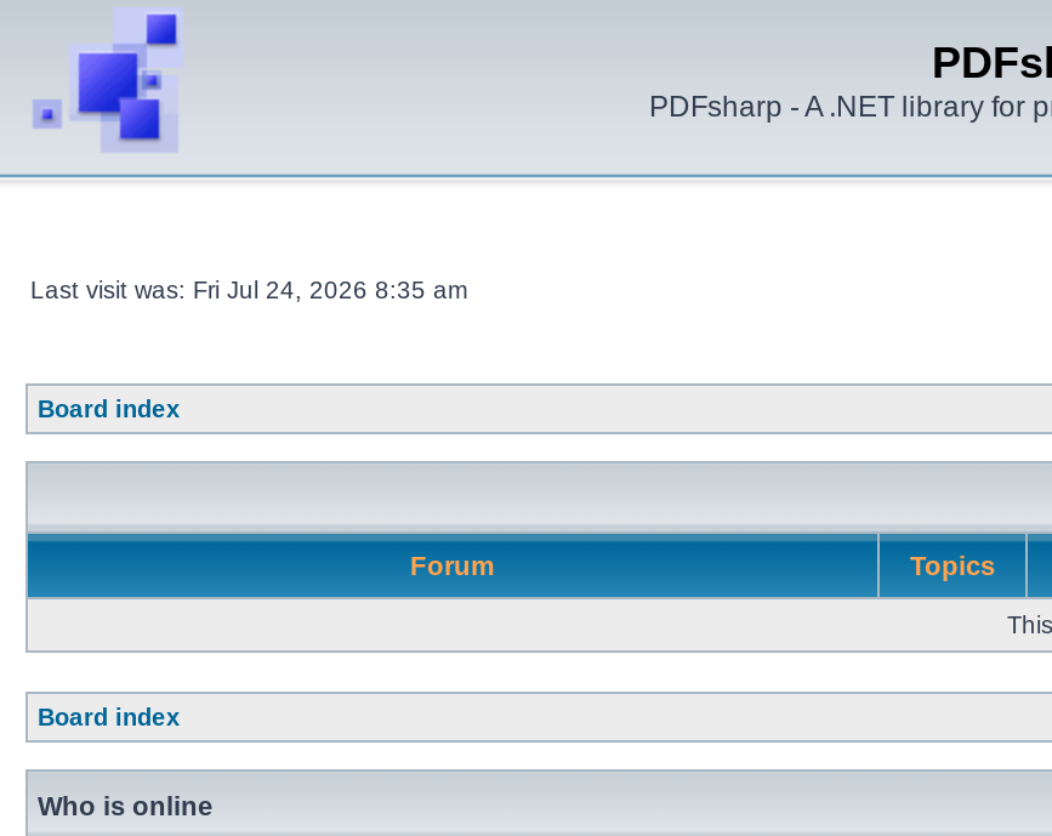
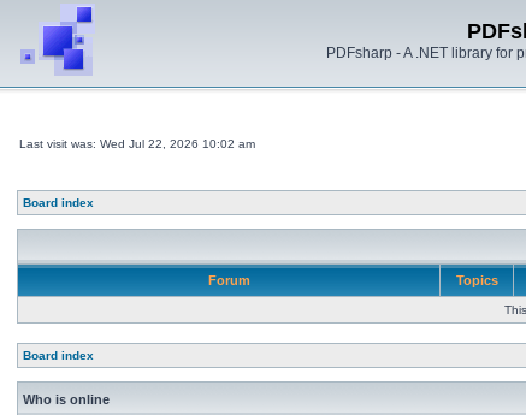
- Last visit was: Fri Jul 24, 2026 8:35 am
+ Last visit was: Wed Jul 22, 2026 10:02 am
